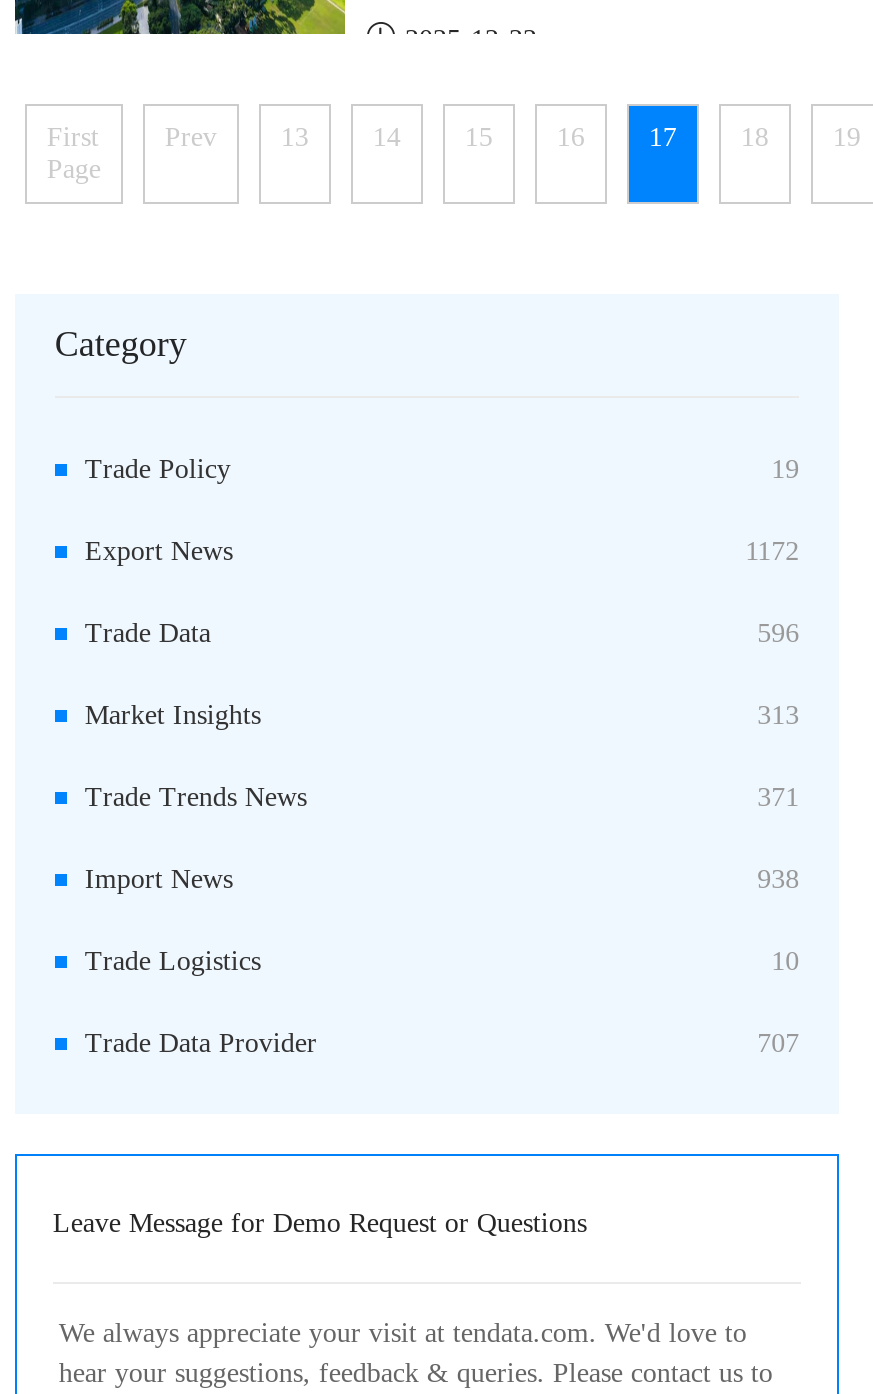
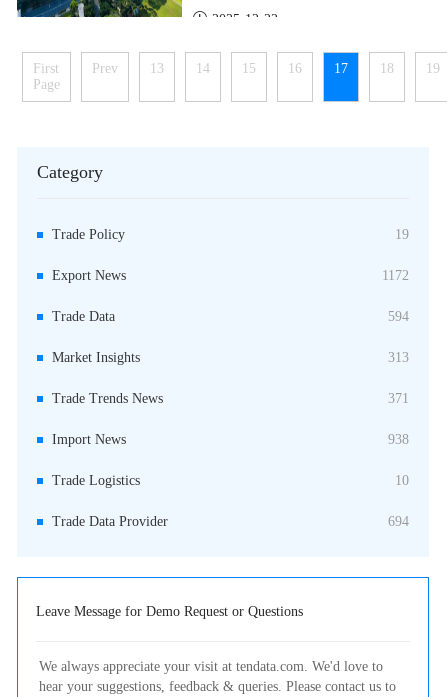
- 596
+ 594

- 707
+ 694
